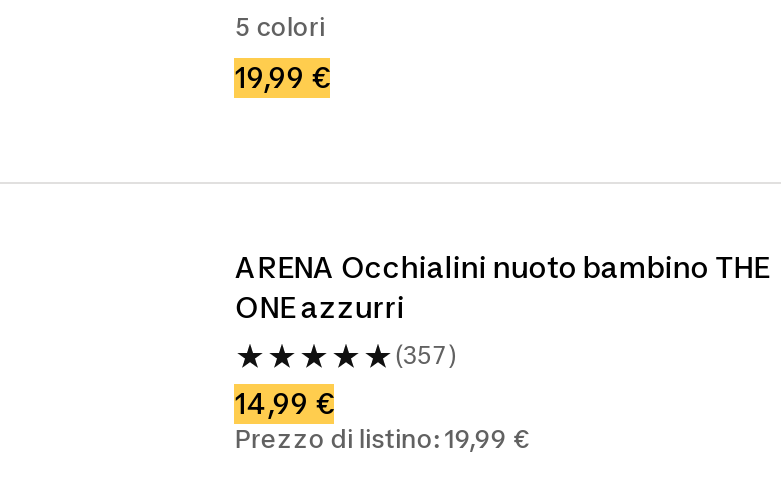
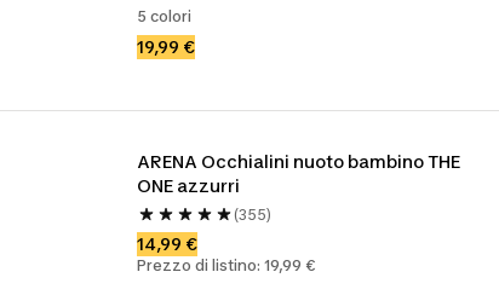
- (357)
+ (355)
